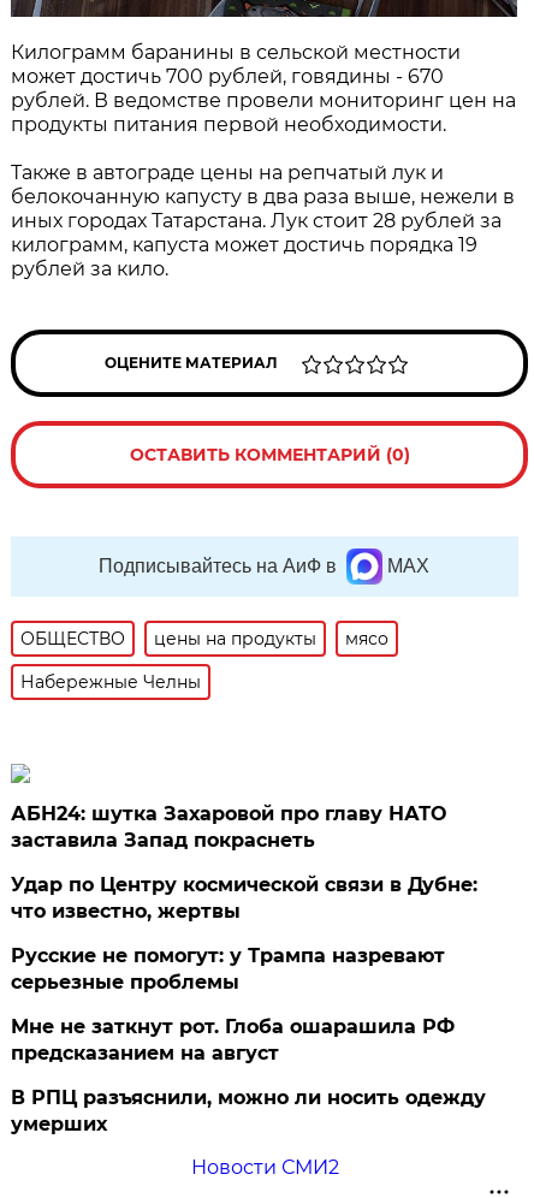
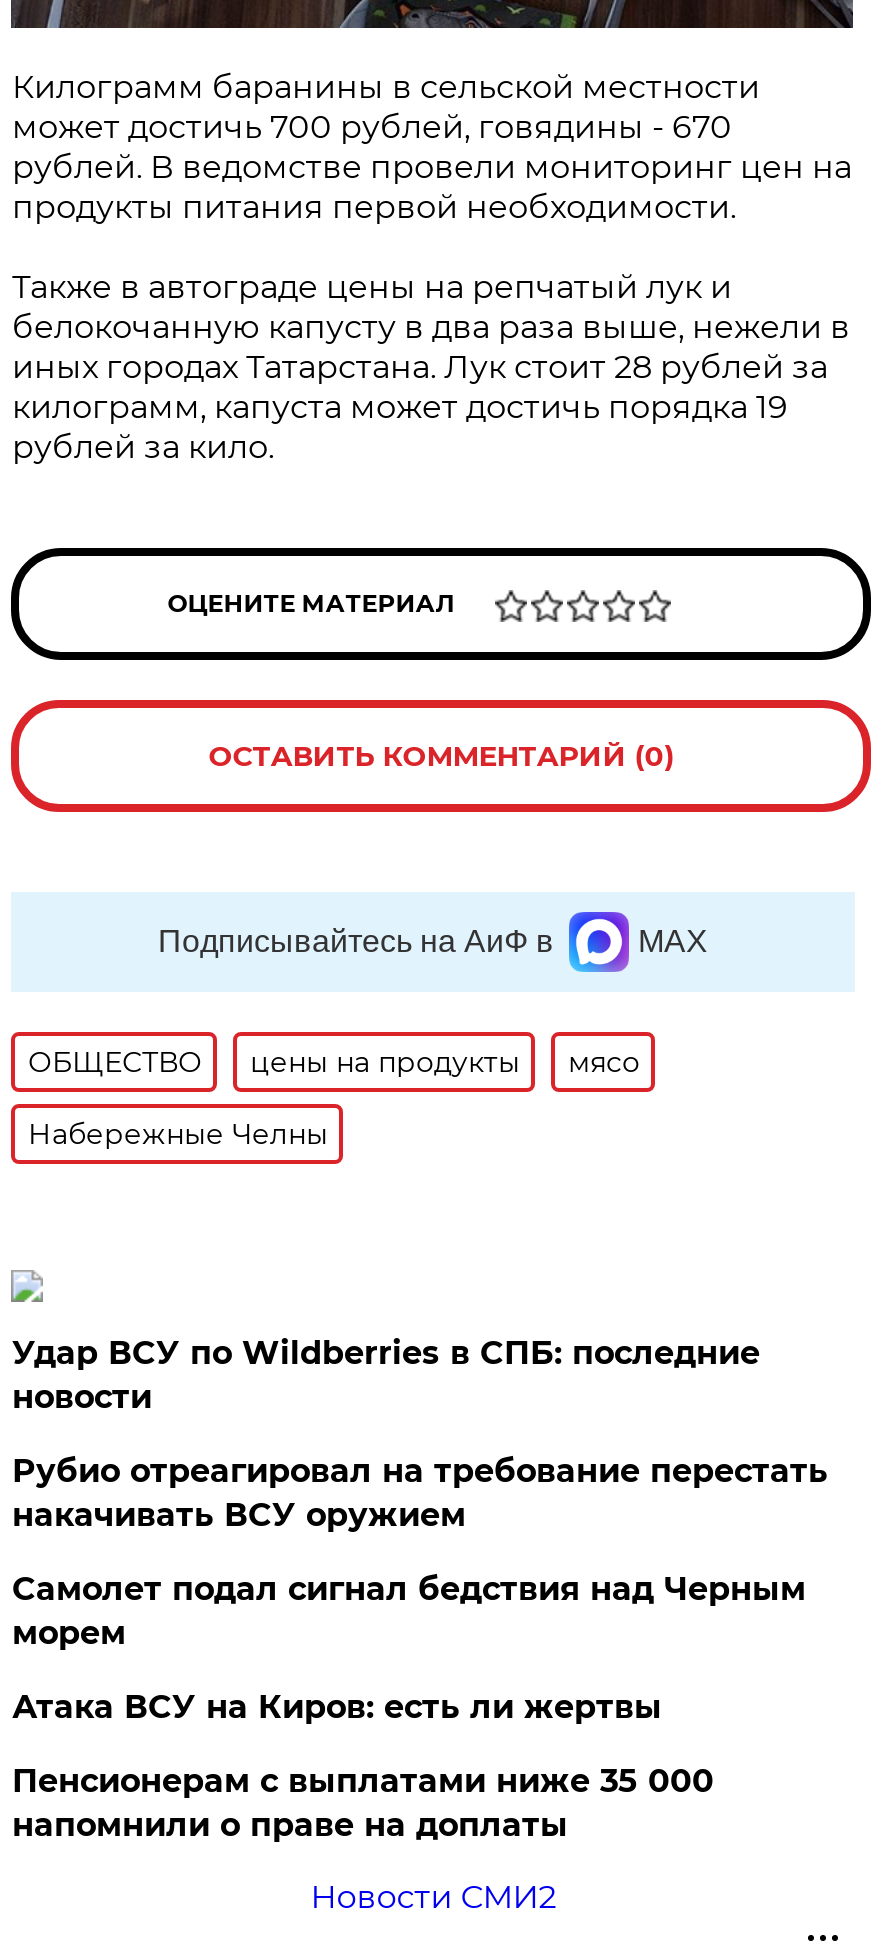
- АБН24: шутка Захаровой про главу НАТО
- заставила Запад покраснеть
+ Удар ВСУ по Wildberries в СПБ: последние
+ новости

- Удар по Центру космической связи в Дубне:
- что известно, жертвы
+ Рубио отреагировал на требование перестать
+ накачивать ВСУ оружием

- Русские не помогут: у Трампа назревают
- серьезные проблемы
+ Самолет подал сигнал бедствия над Черным
+ морем

- Мне не заткнут рот. Глоба ошарашила РФ
- предсказанием на август
+ Атака ВСУ на Киров: есть ли жертвы

- В РПЦ разъяснили, можно ли носить одежду
- умерших
+ Пенсионерам с выплатами ниже 35 000
+ напомнили о праве на доплаты
